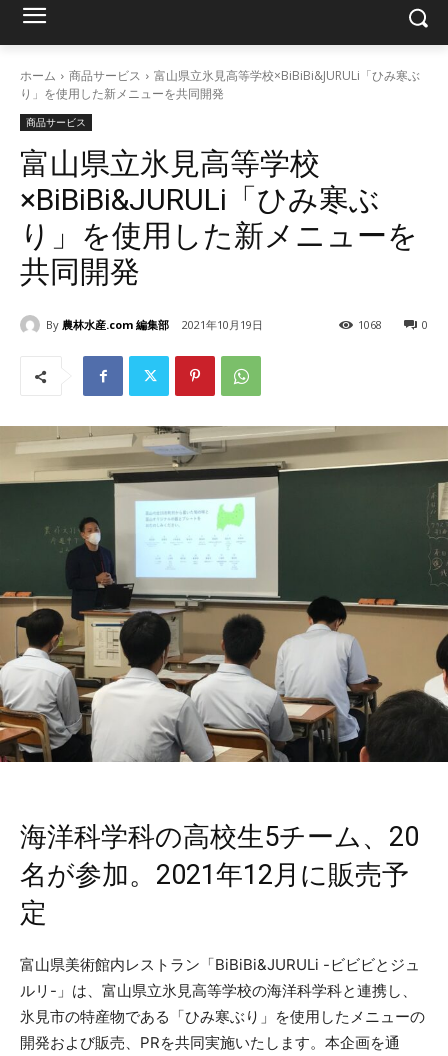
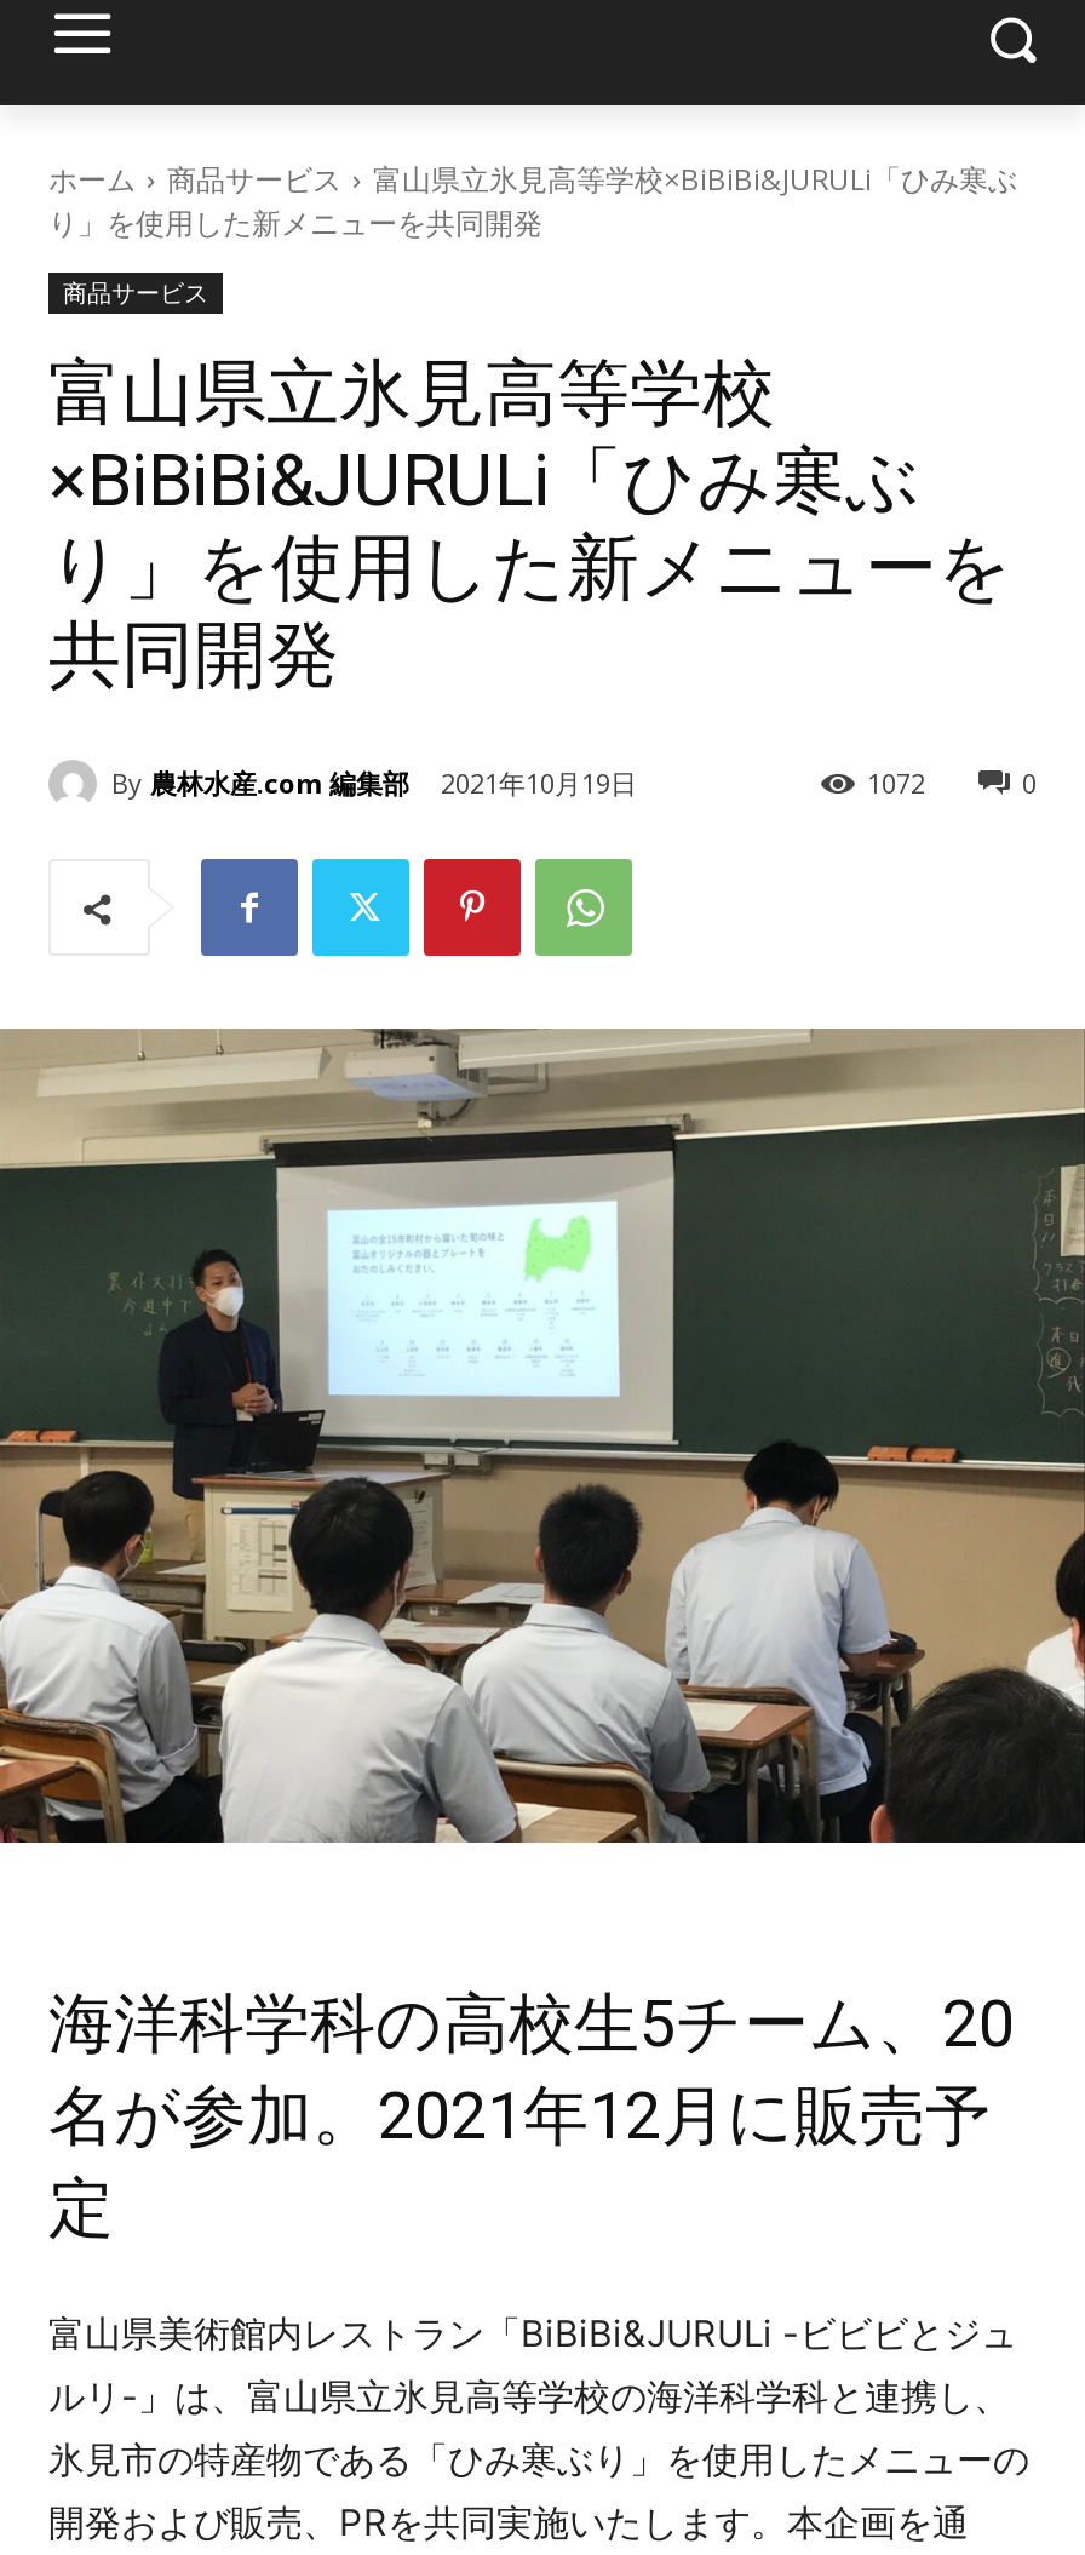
- 1068
+ 1072
